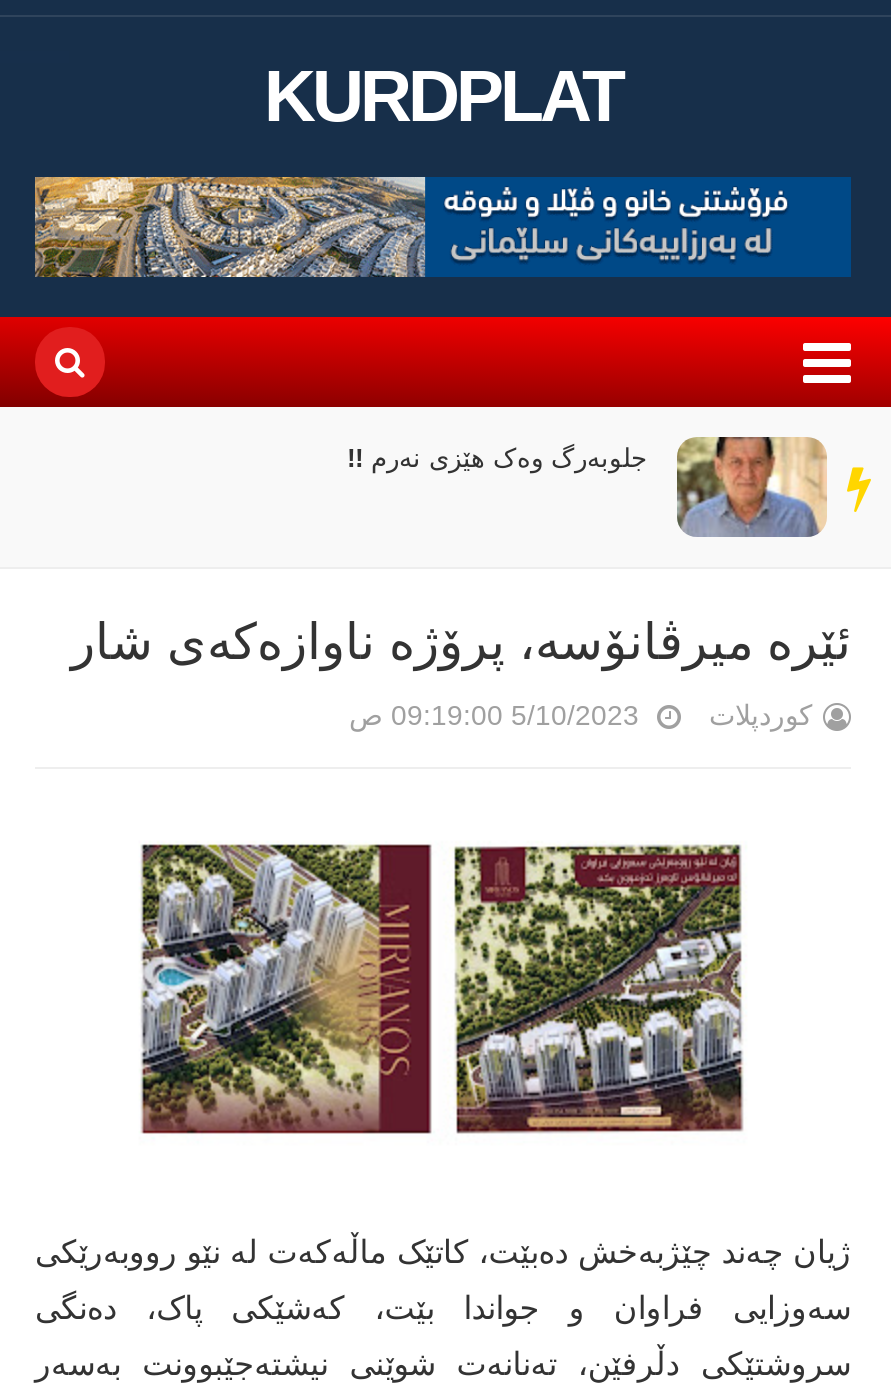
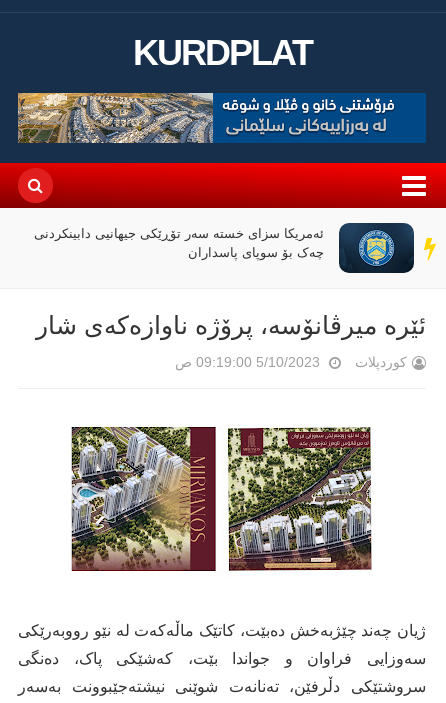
- [image]
- جلوبەرگ وەک هێزی نەرم !!
+ [image]
+ ئەمریکا سزای خستە سەر تۆڕێکی جیهانیی دابینکردنی
+ چەک بۆ سوپای پاسداران
